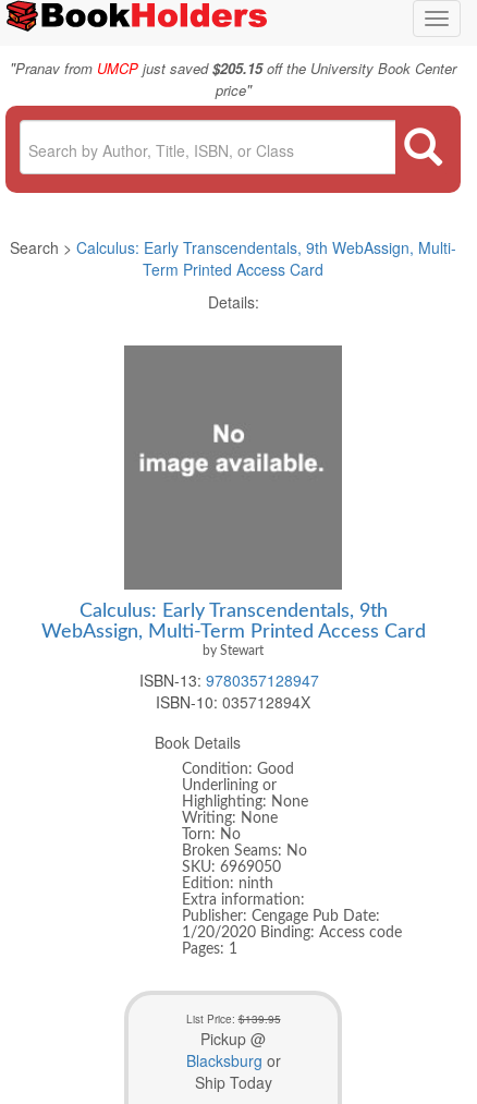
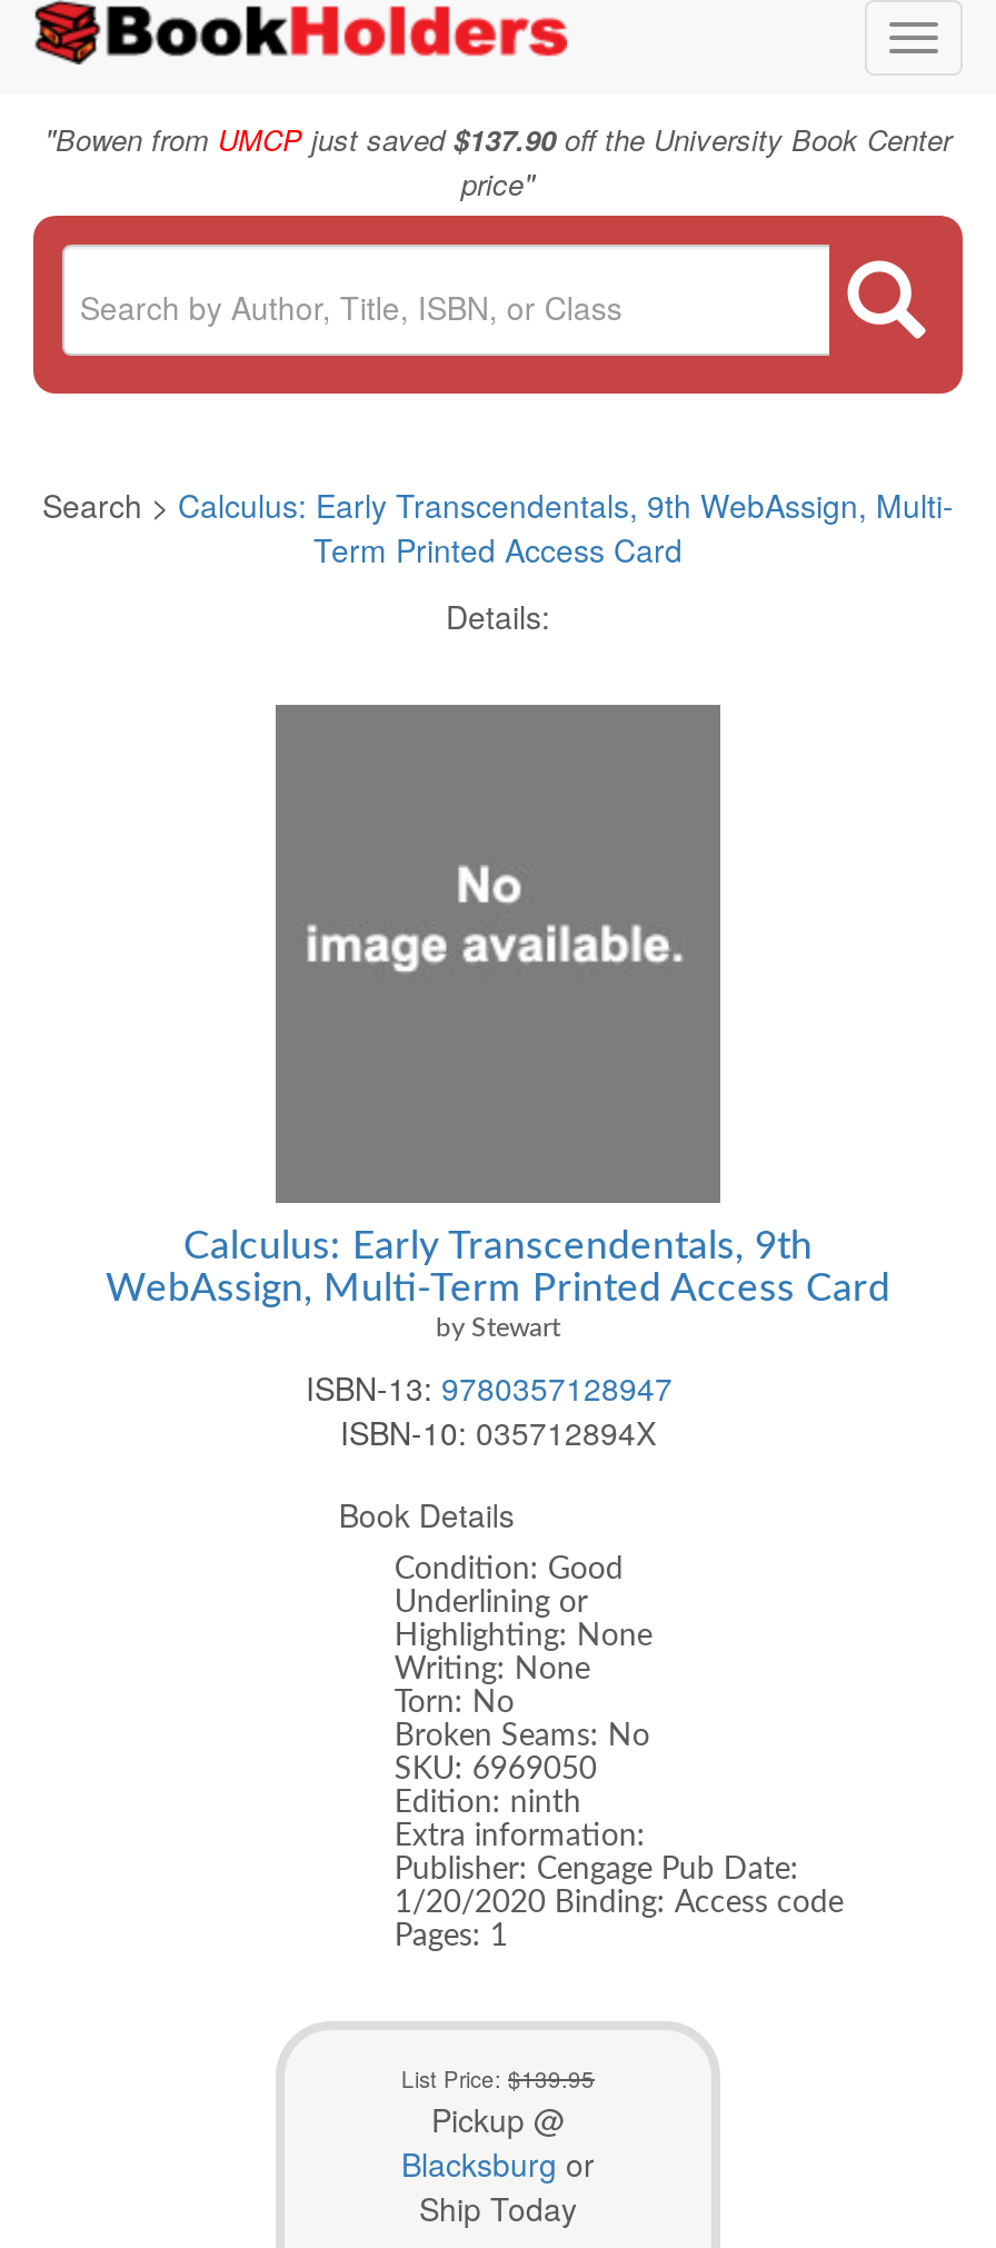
- "Pranav from UMCP just saved$205.15 off the University Book Center
+ "Bowen from UMCP just saved$137.90 off the University Book Center
